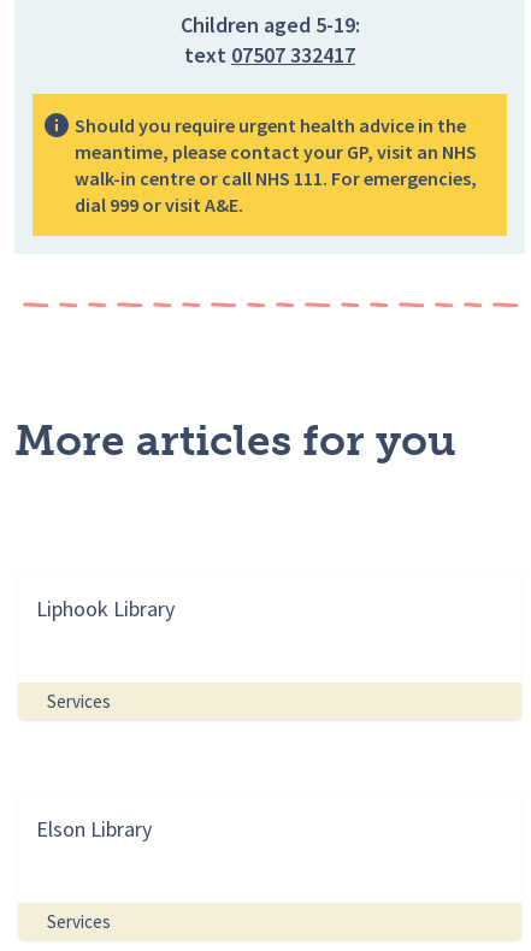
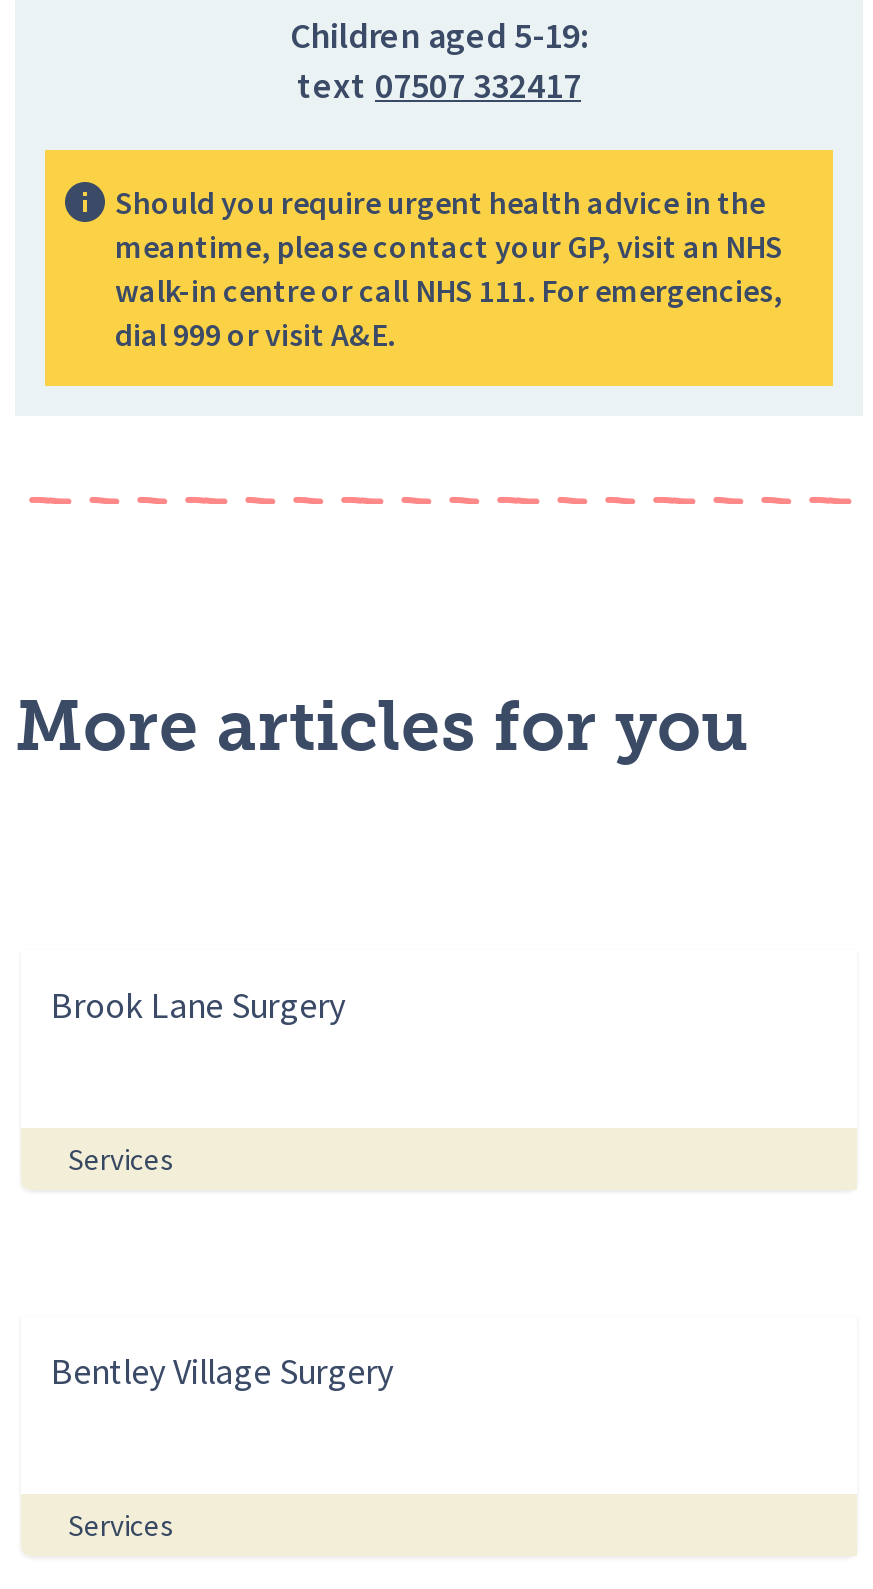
- Liphook Library
+ Brook Lane Surgery

- Elson Library
+ Bentley Village Surgery
